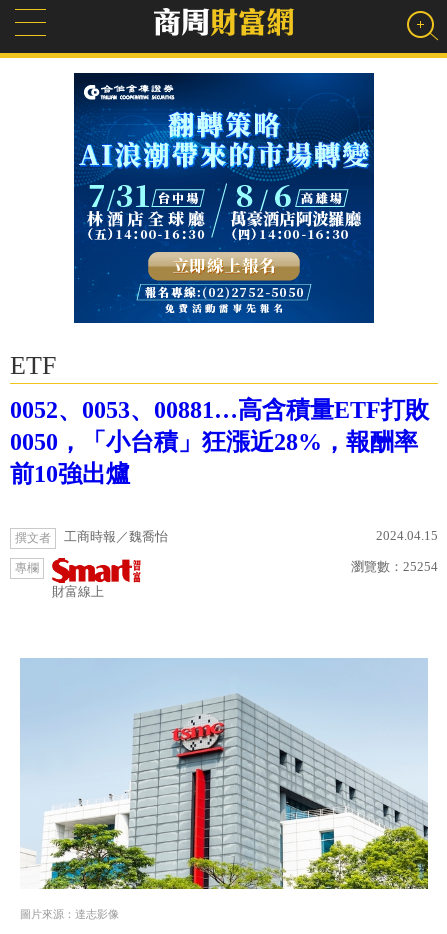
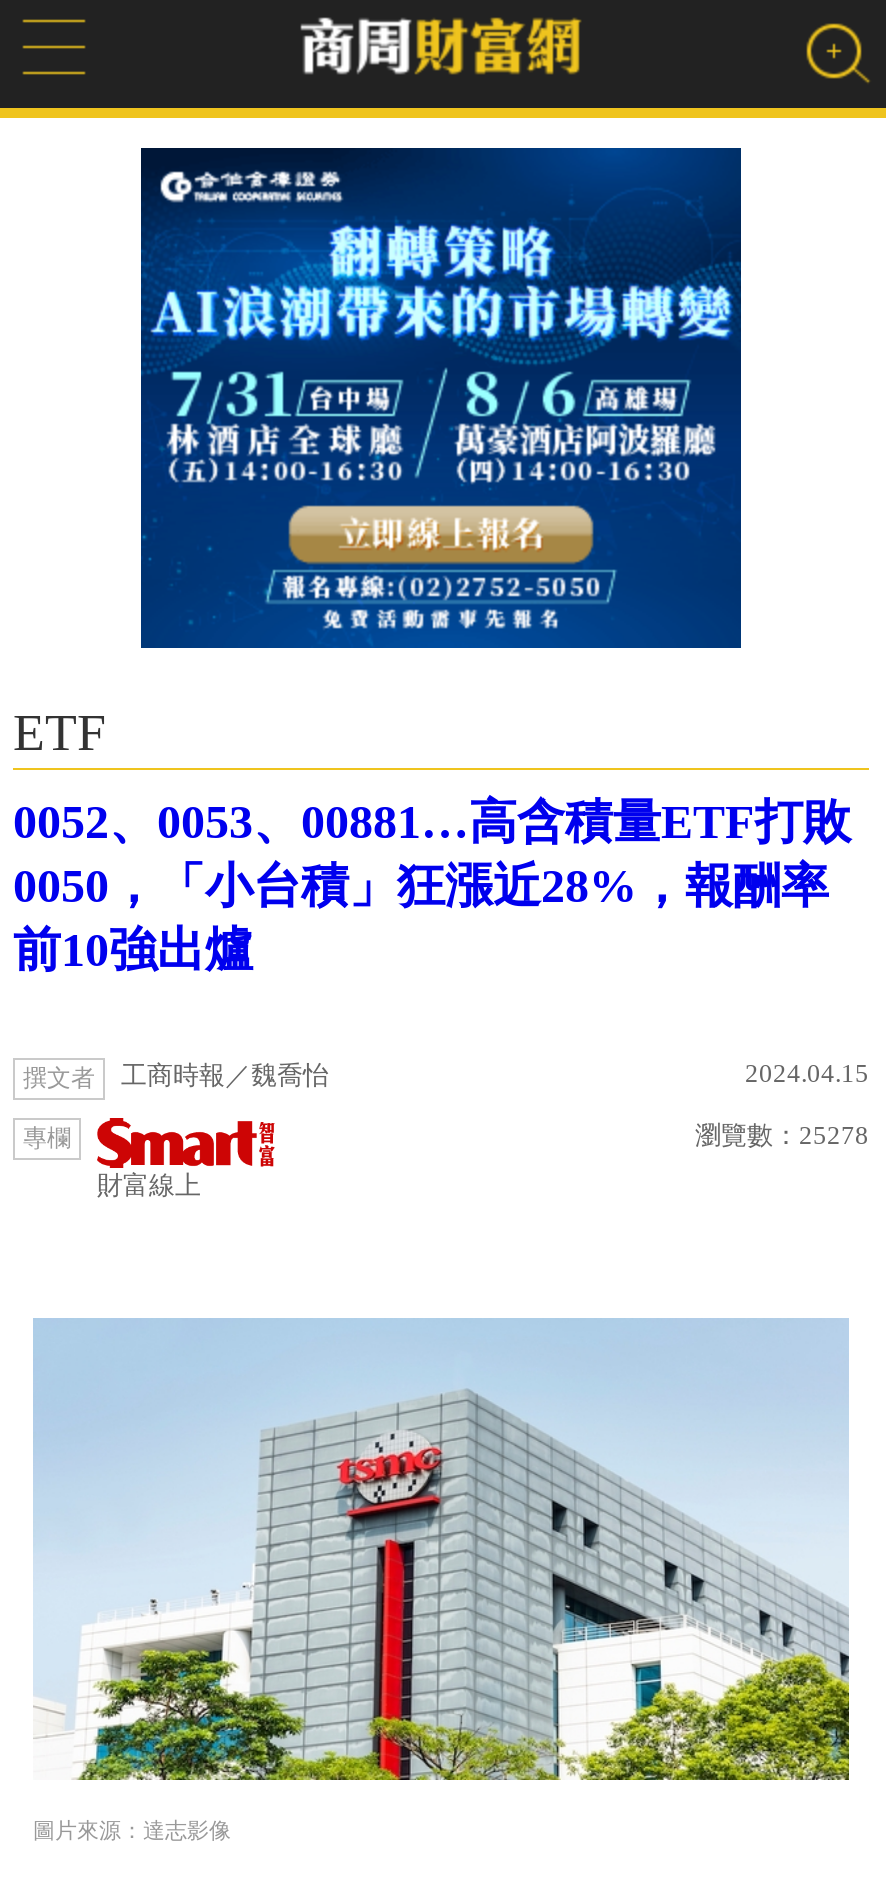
- 瀏覽數：25254
+ 瀏覽數：25278
